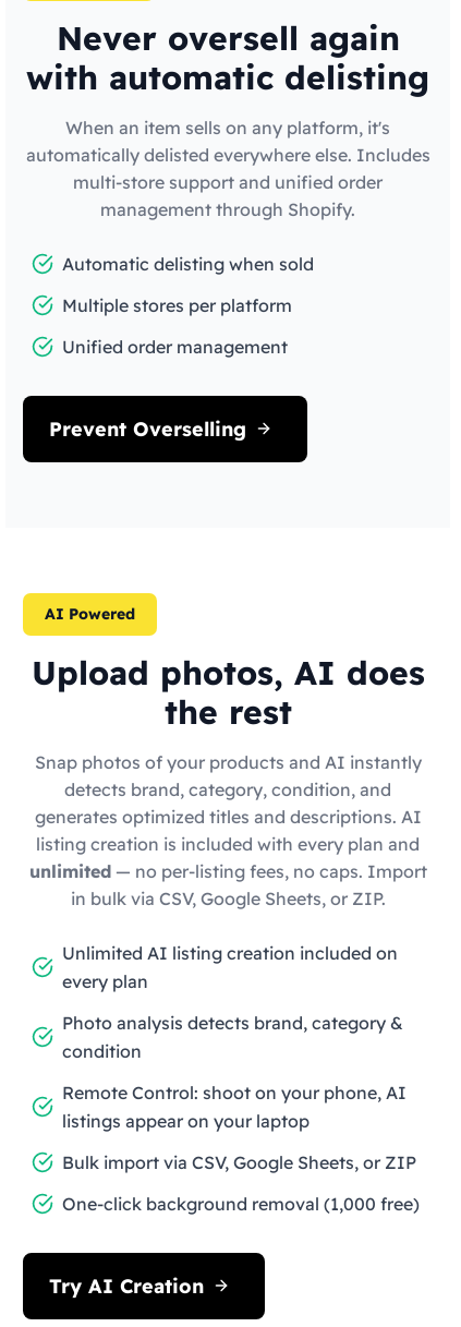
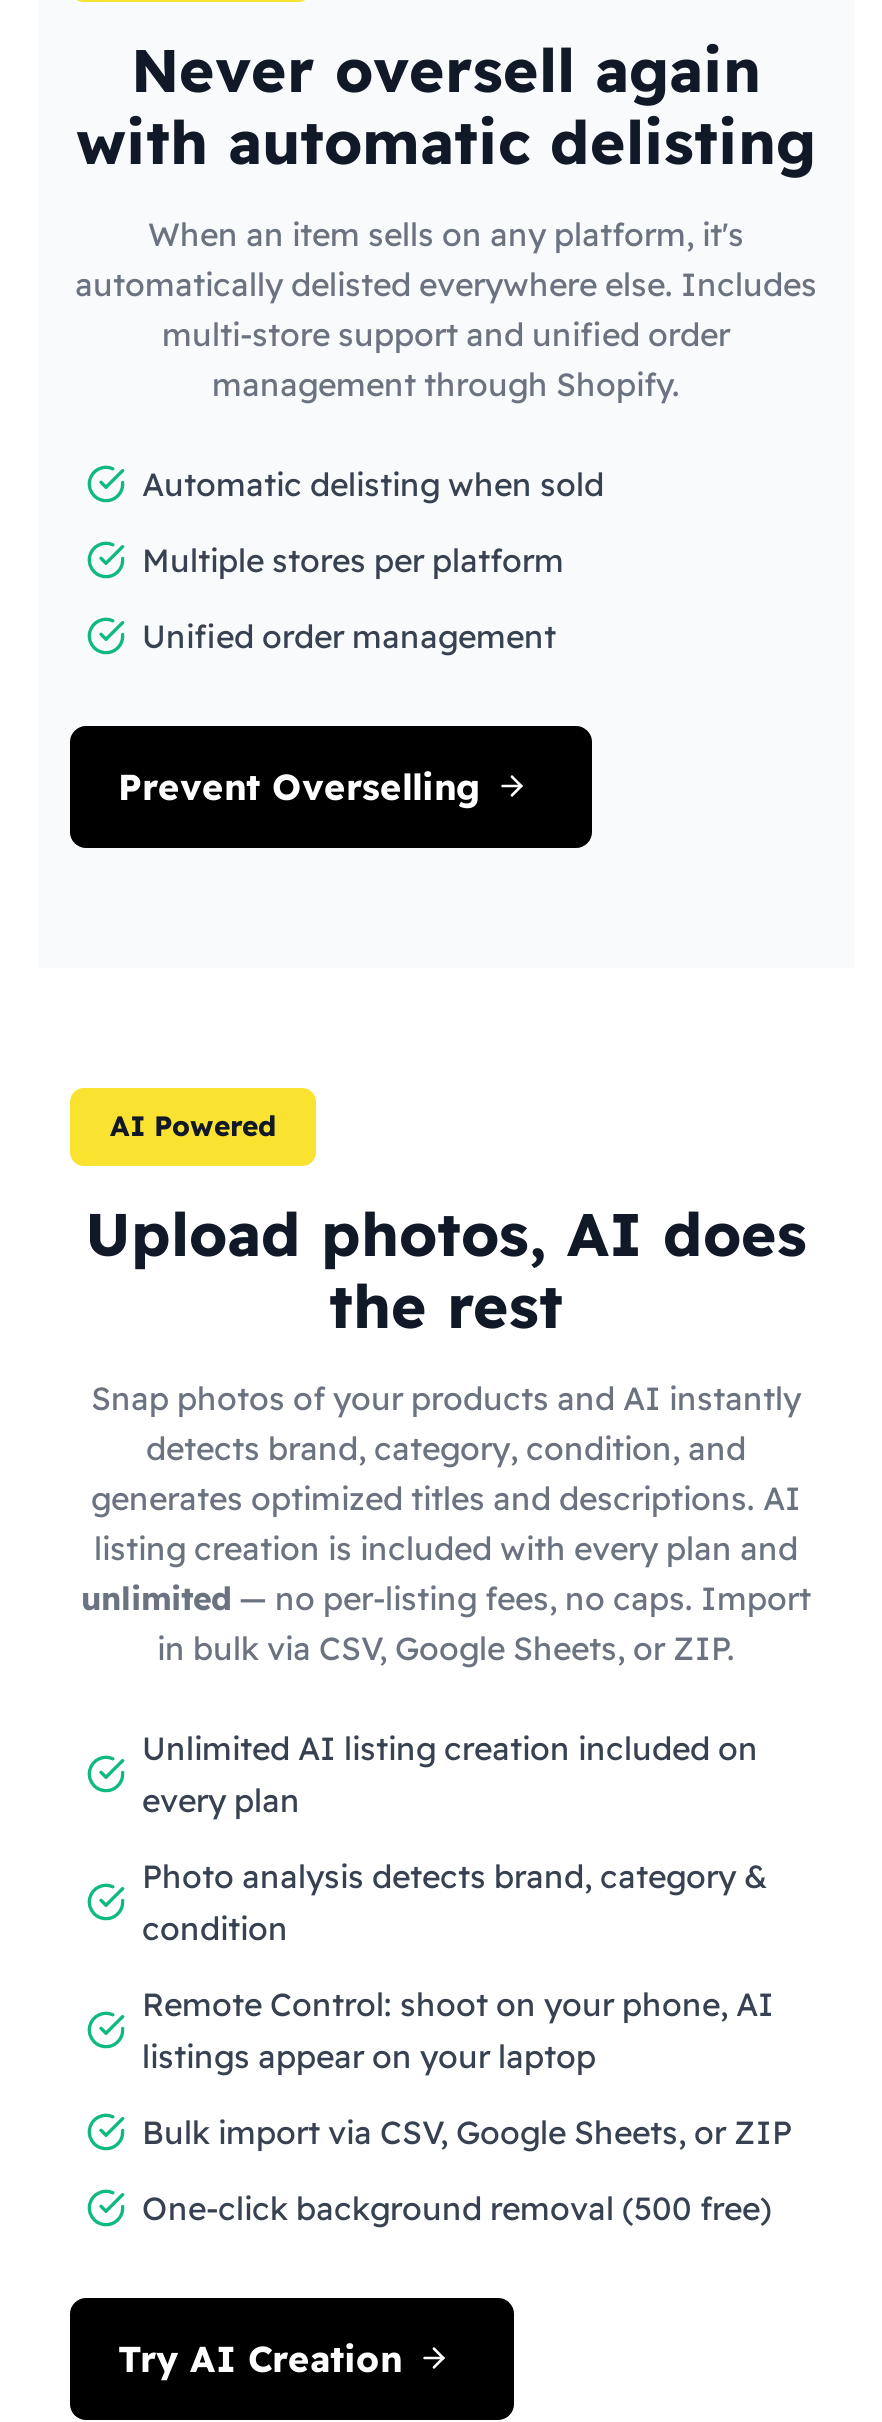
- One-click background removal (1,000 free)
+ One-click background removal (500 free)
